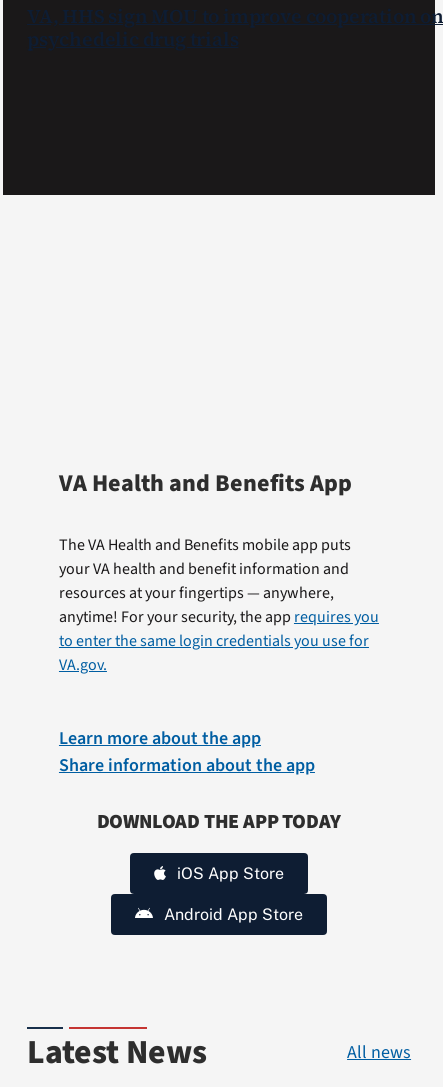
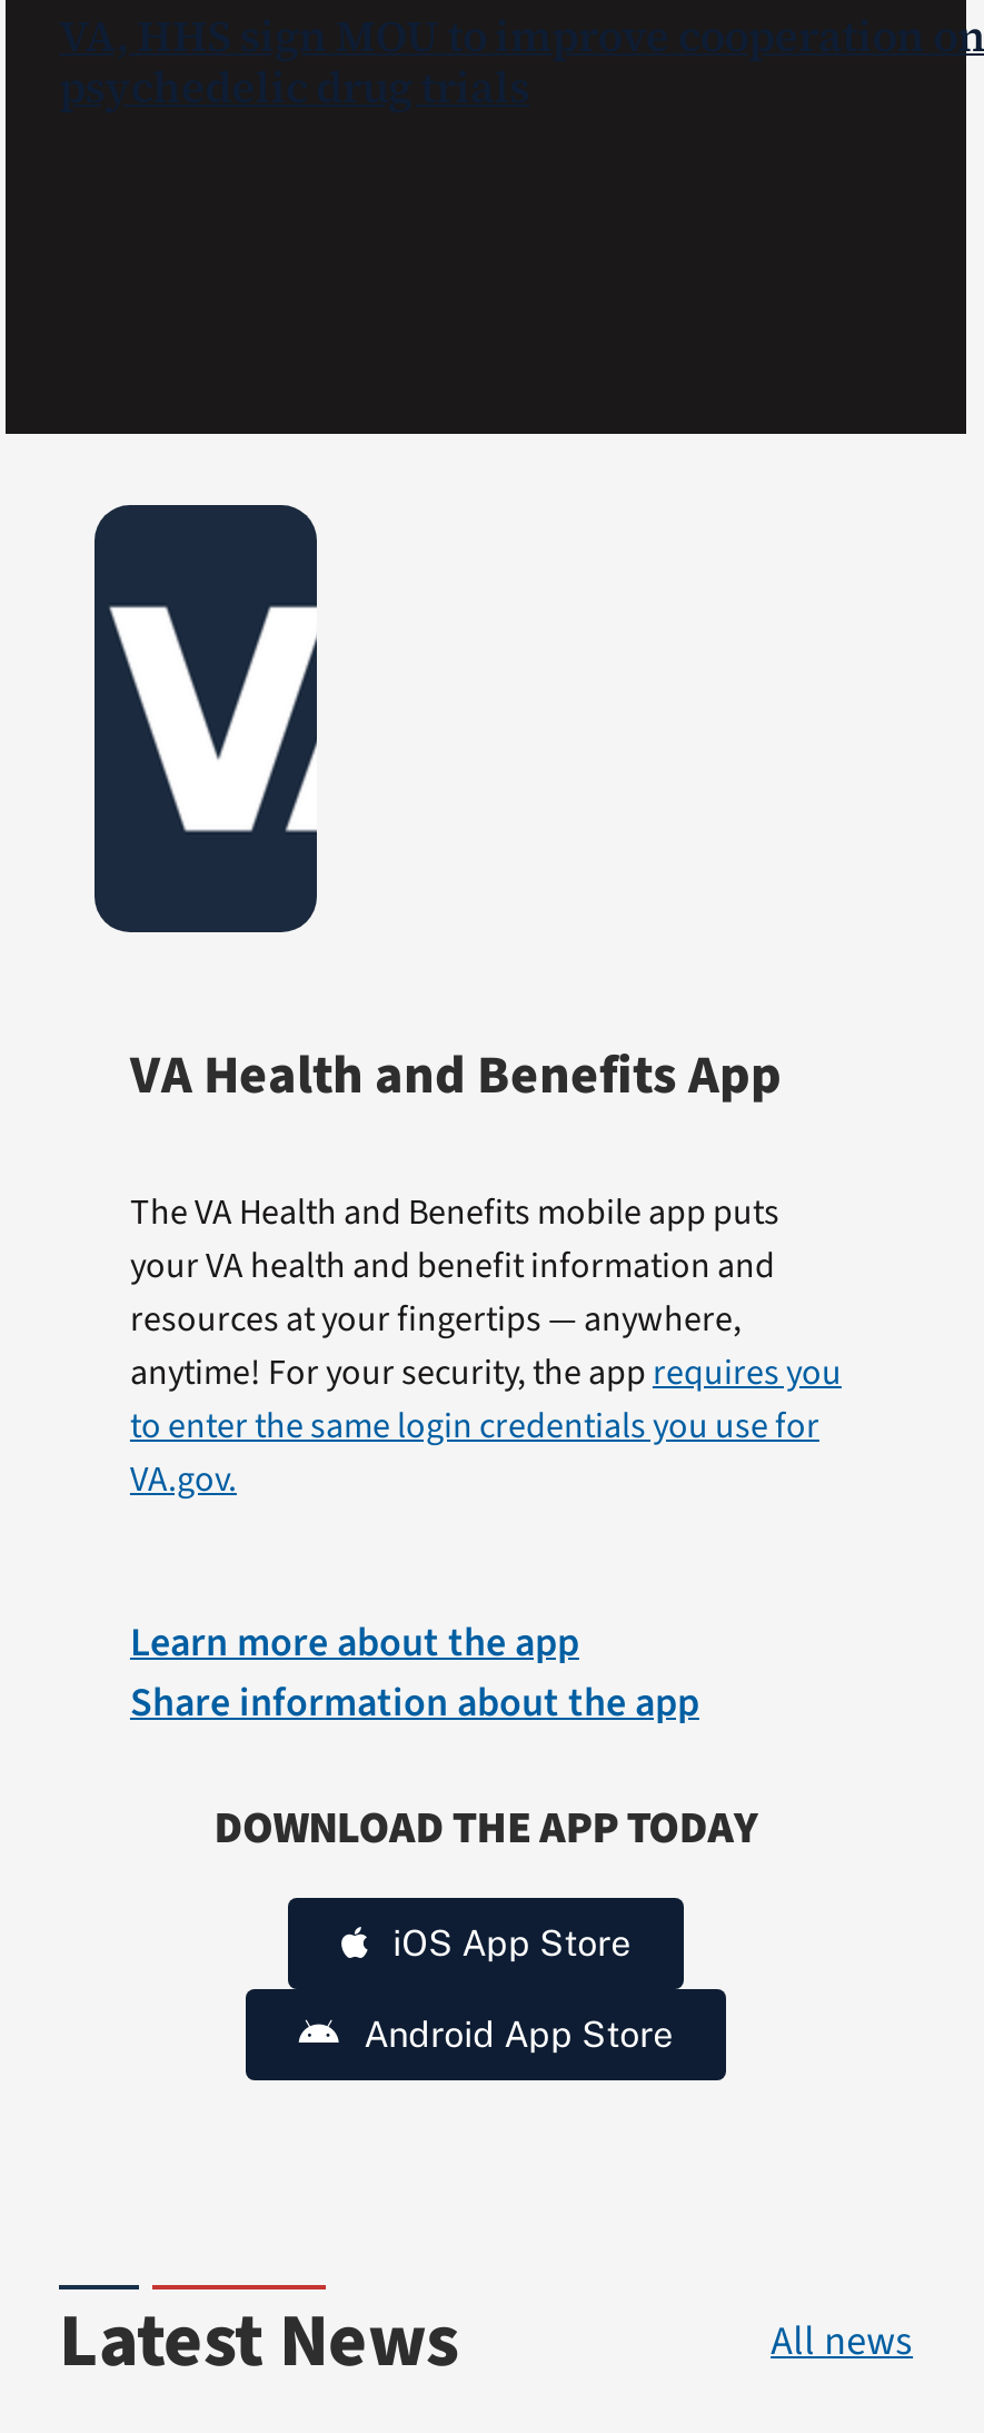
+ [image]
